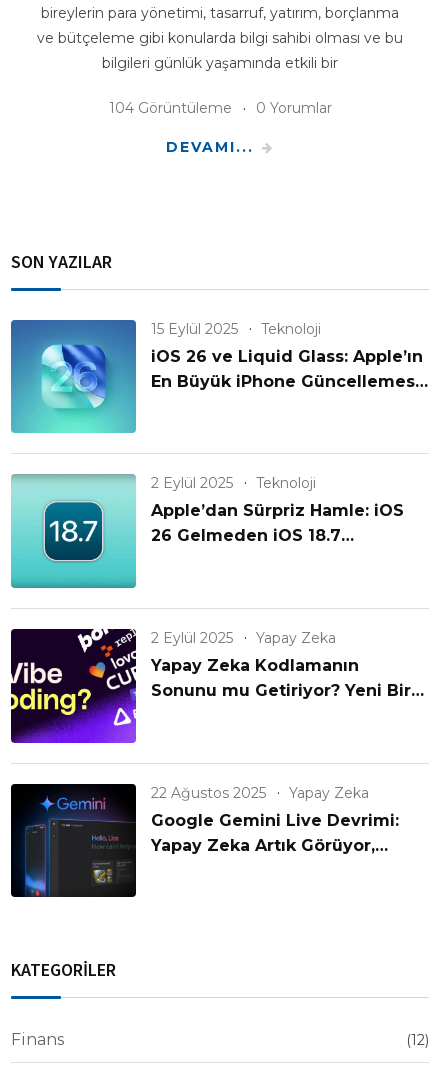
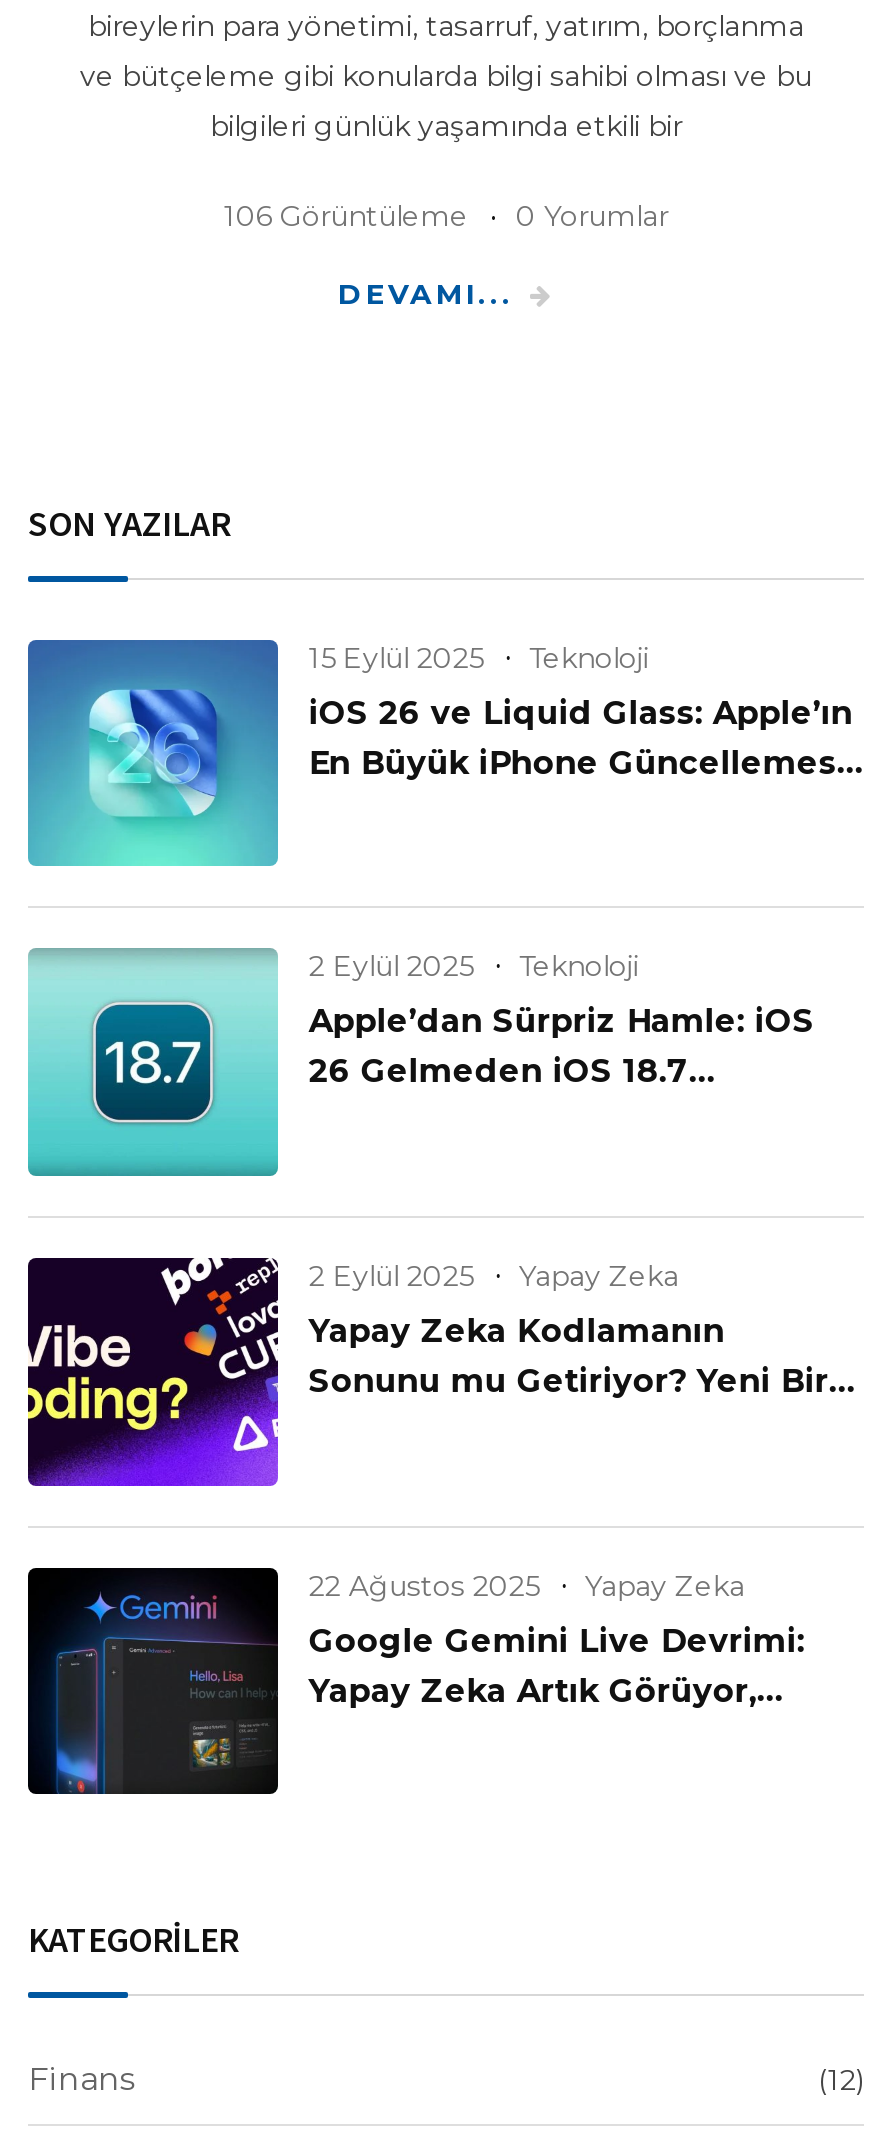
- 104 Görüntüleme
+ 106 Görüntüleme
